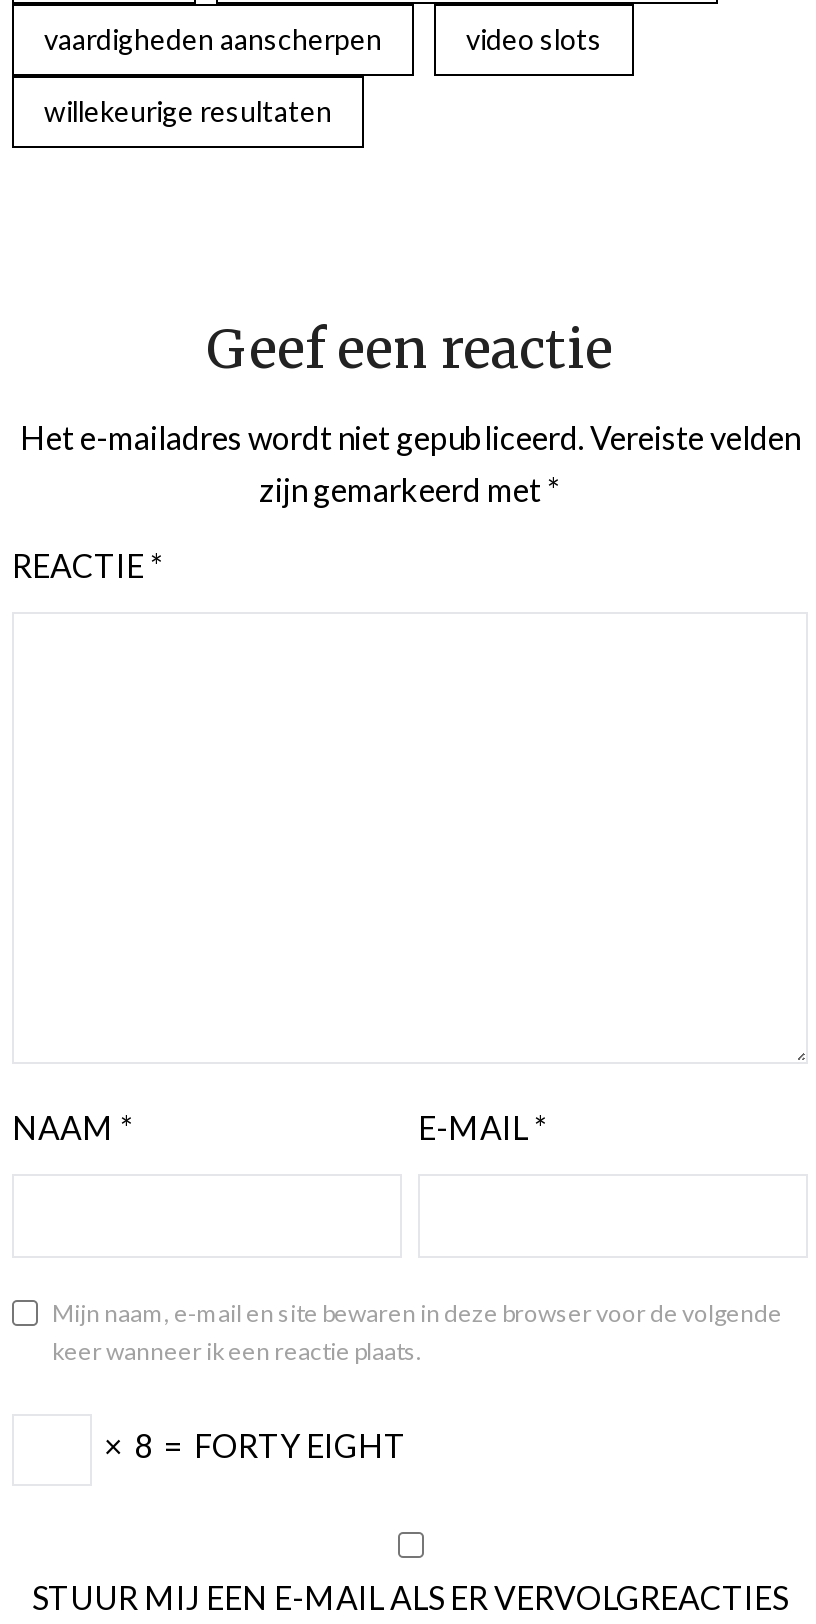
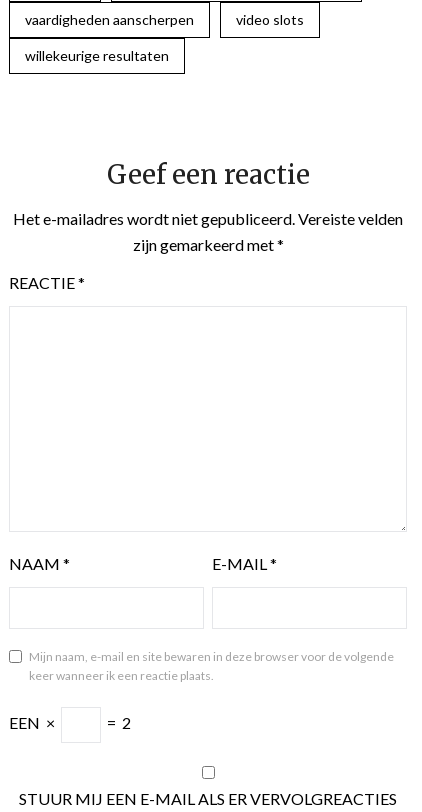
- × 8 = FORTY EIGHT
+ EEN ×
+ = 2
